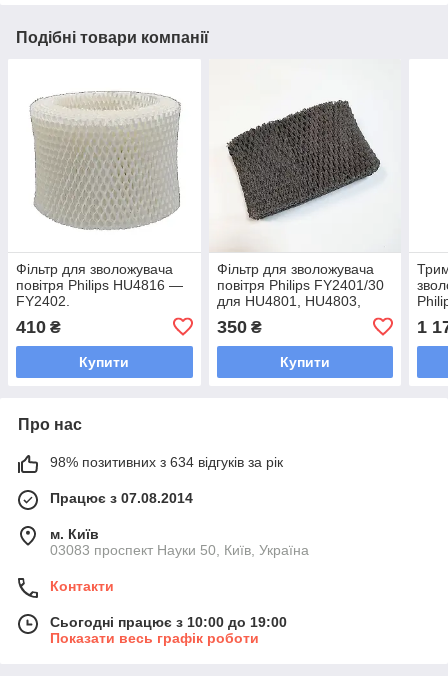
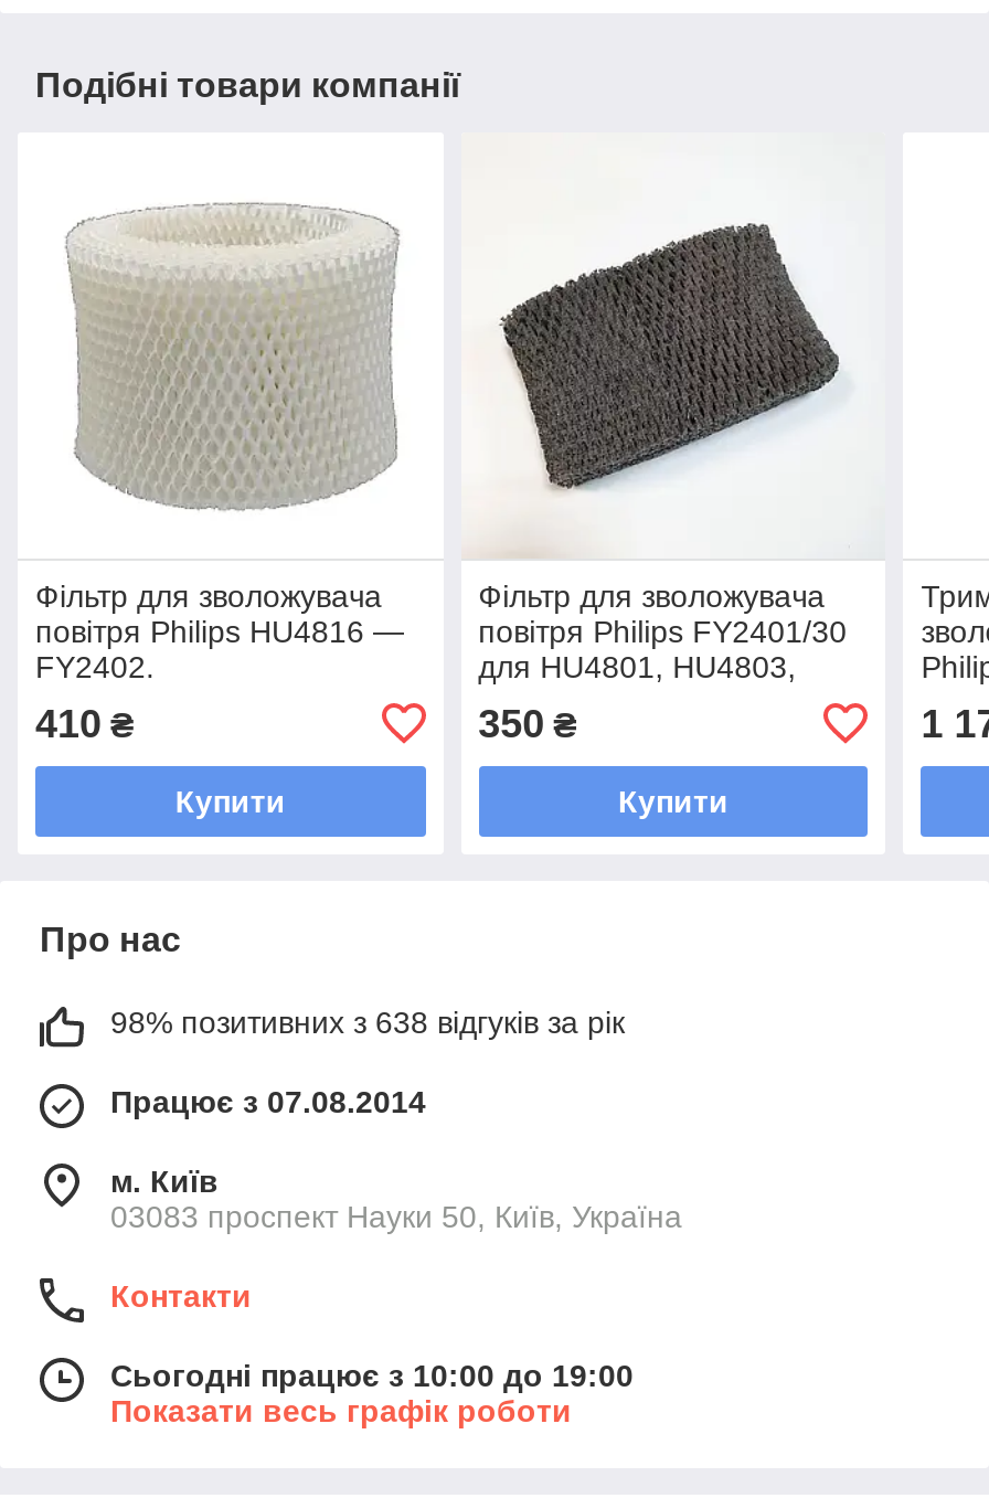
- 98% позитивних з 634 відгуків за рік
+ 98% позитивних з 638 відгуків за рік
